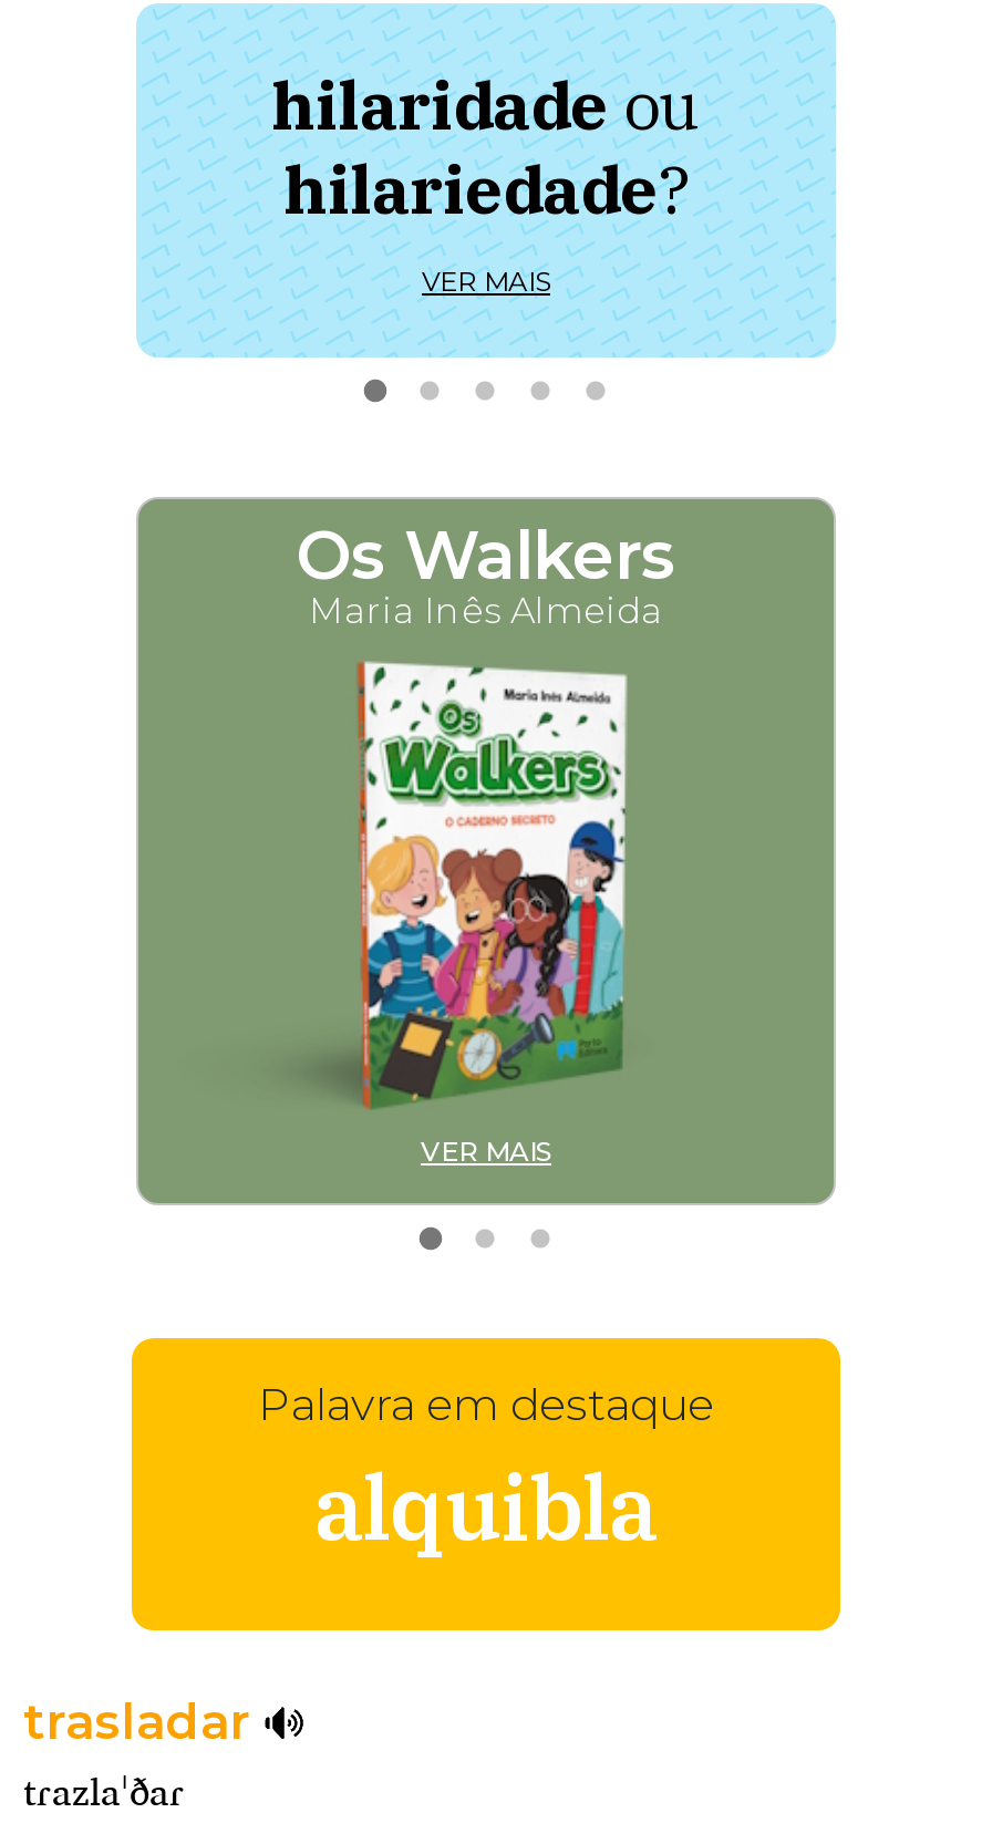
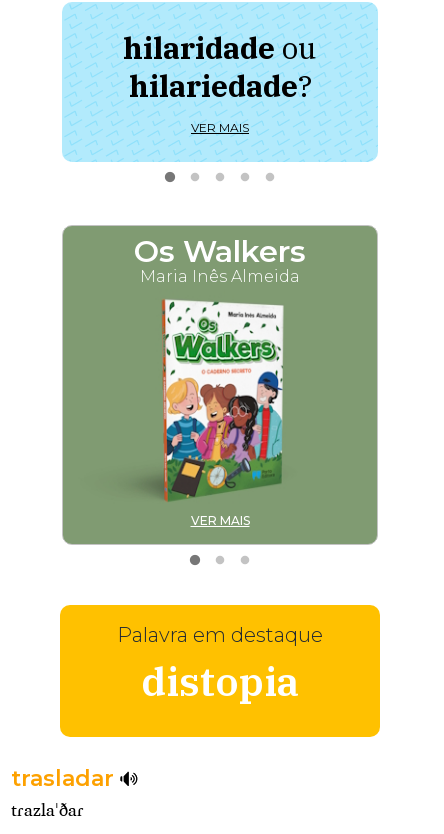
- alquibla
+ distopia
